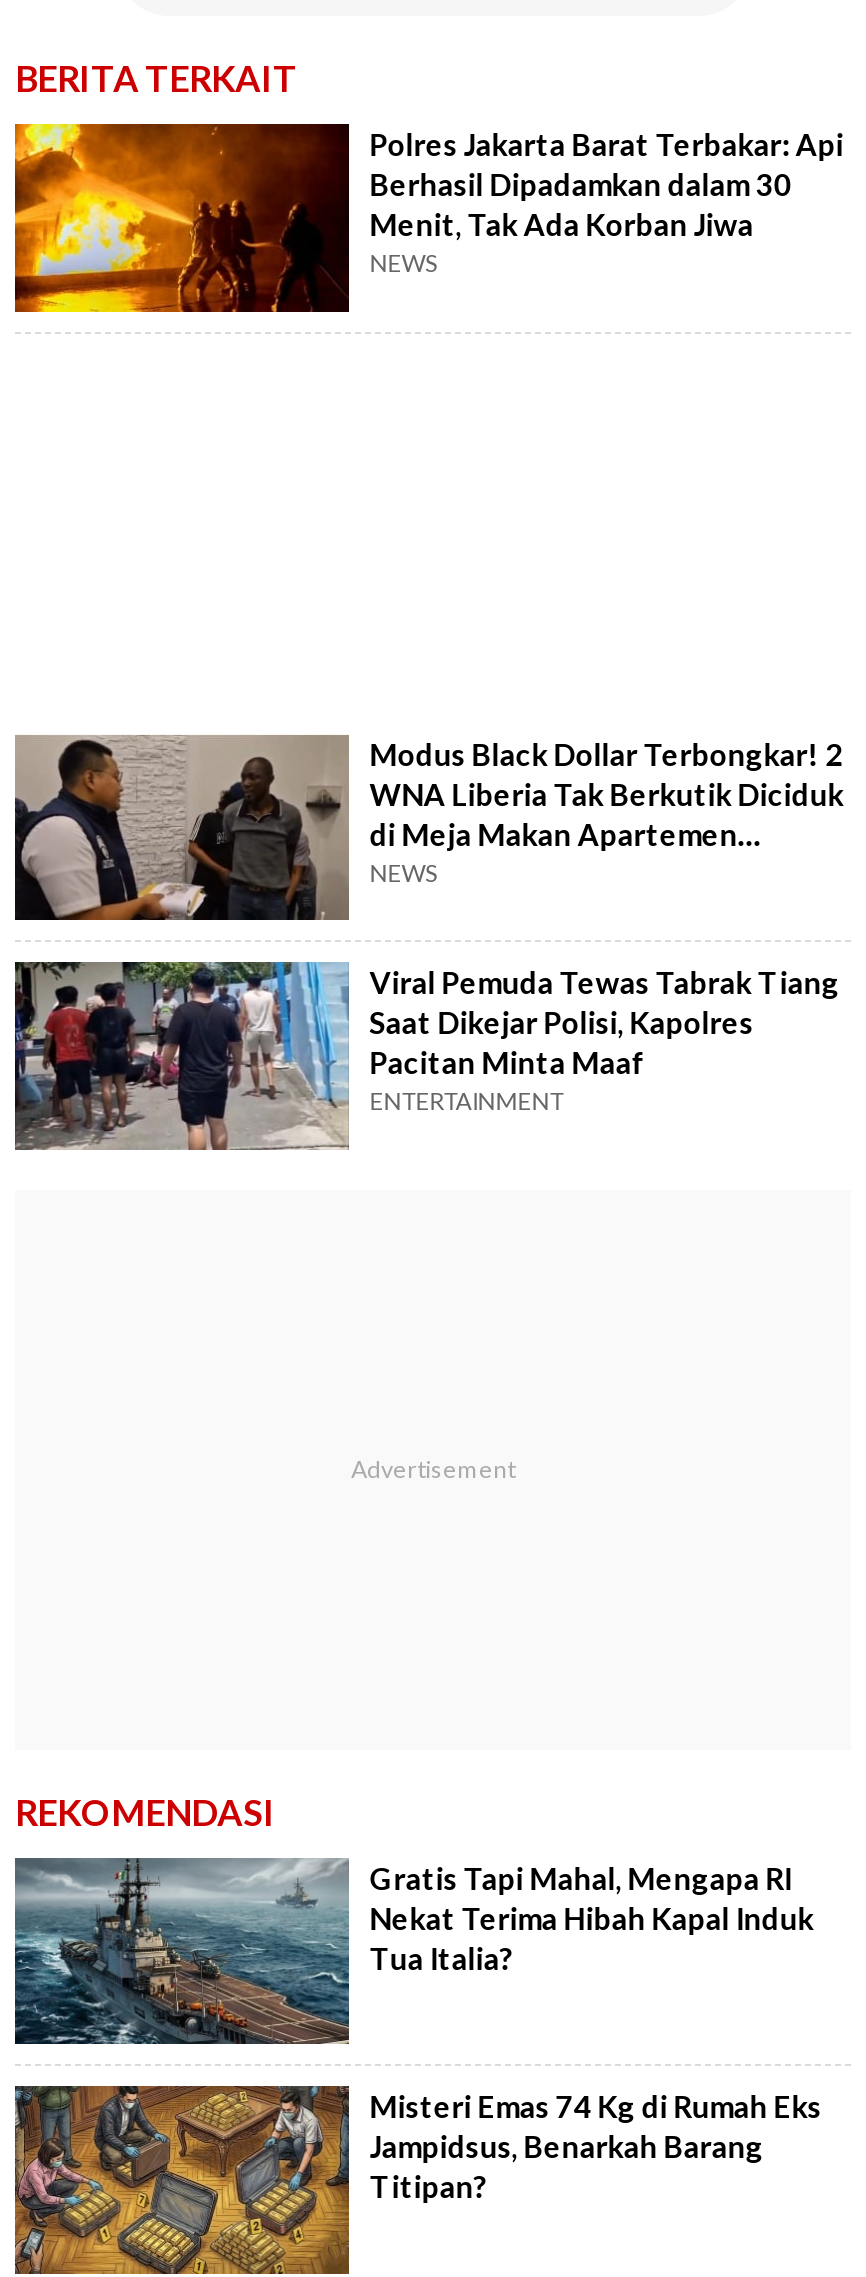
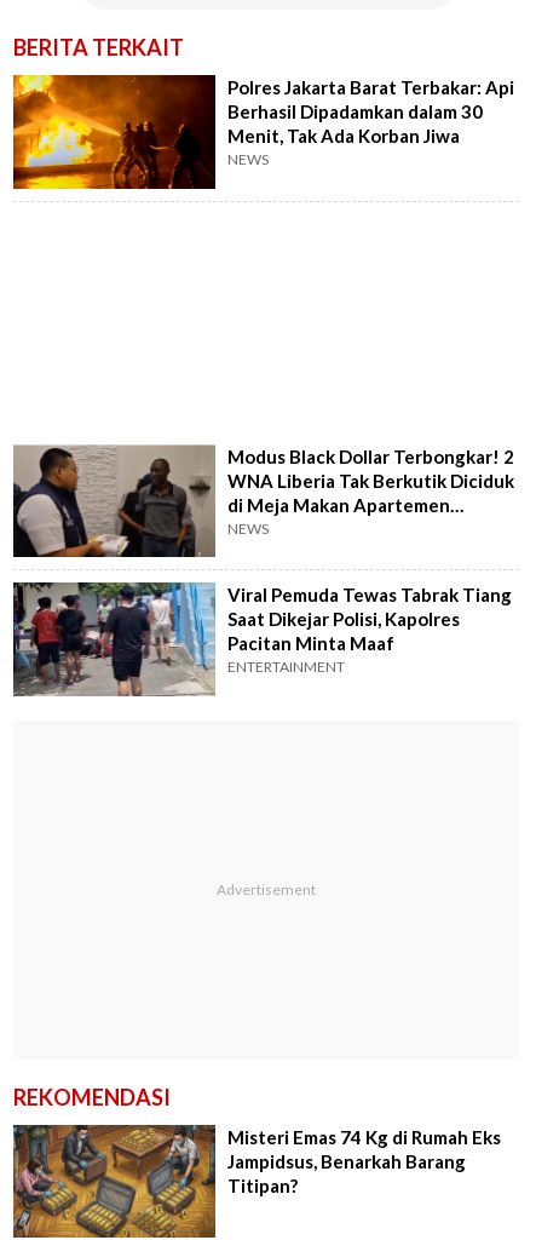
- [image]
- Gratis Tapi Mahal, Mengapa RI
- Nekat Terima Hibah Kapal Induk
- Tua Italia?
